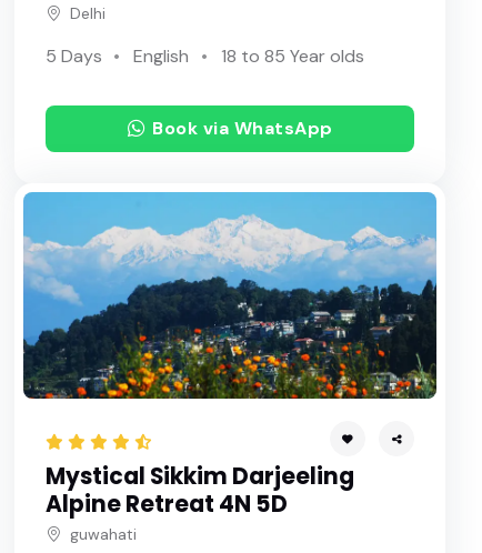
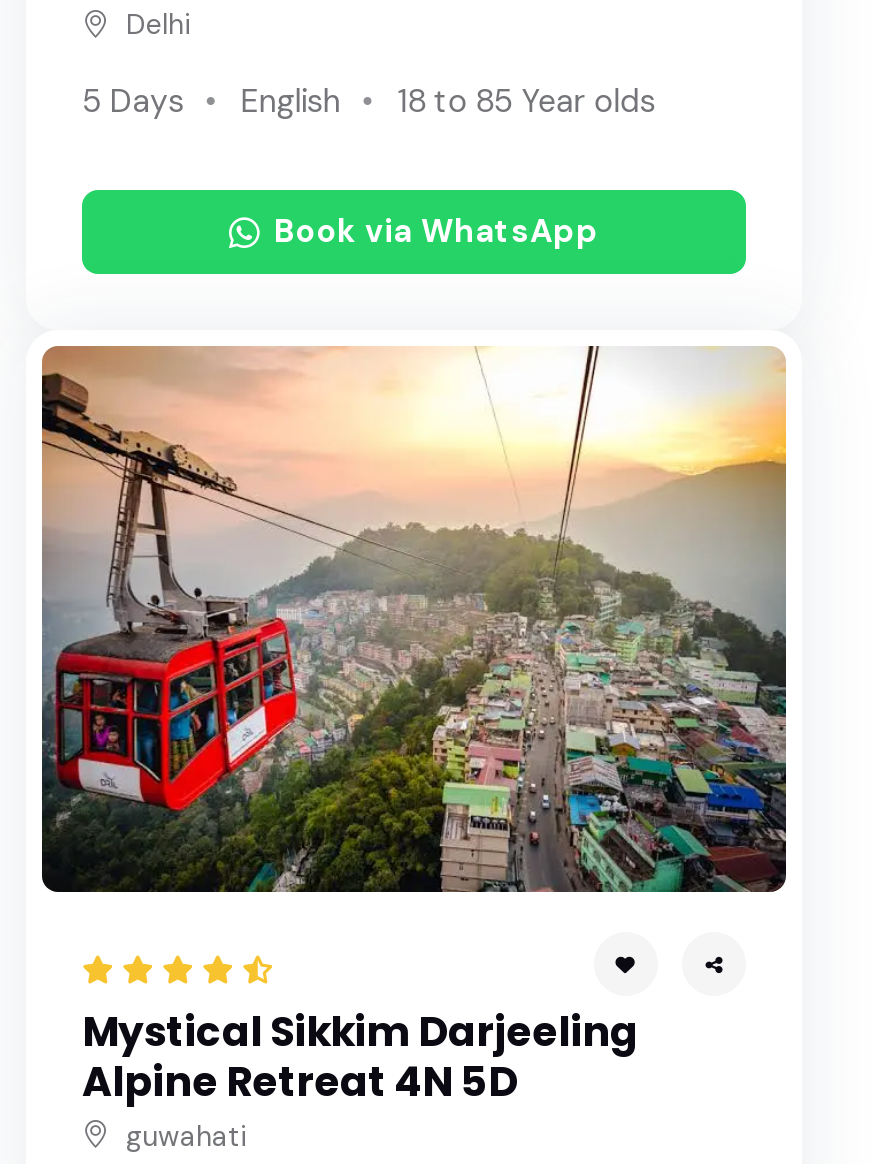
- [image]
+ [image]
